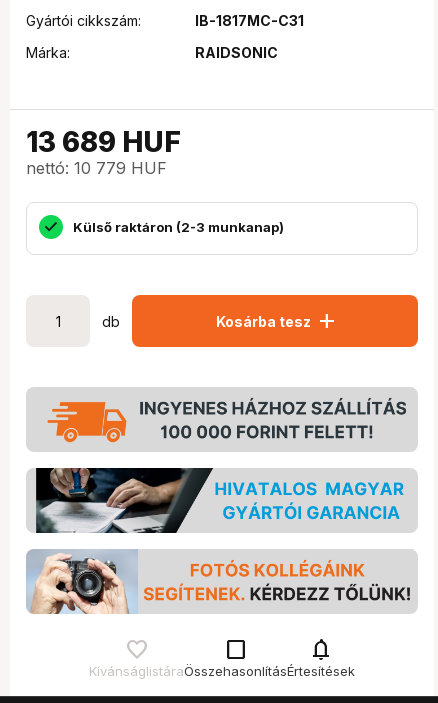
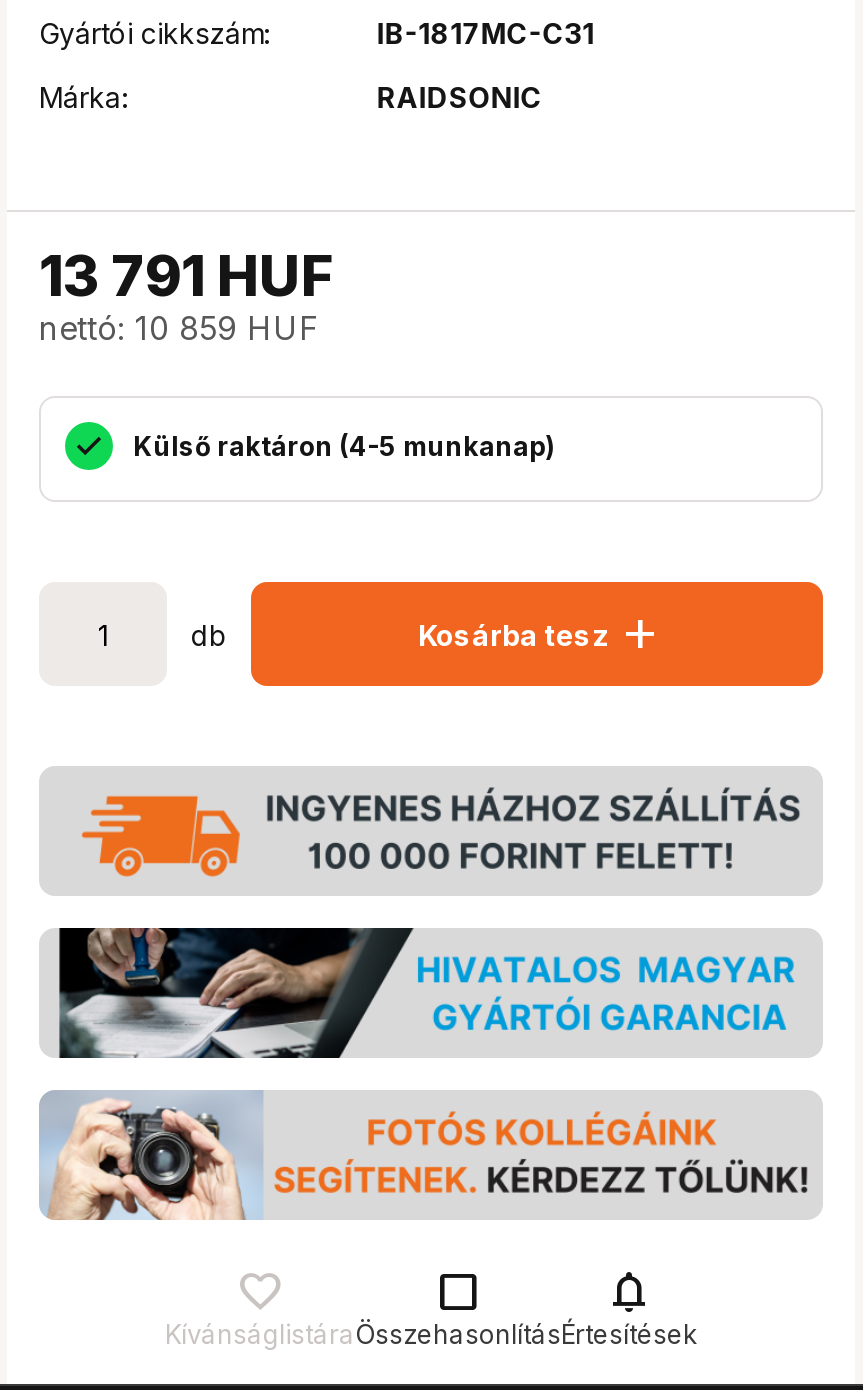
- 13 689 HUF
+ 13 791 HUF

- nettó: 10 779 HUF
+ nettó: 10 859 HUF

- Külső raktáron (2-3 munkanap)
+ Külső raktáron (4-5 munkanap)
